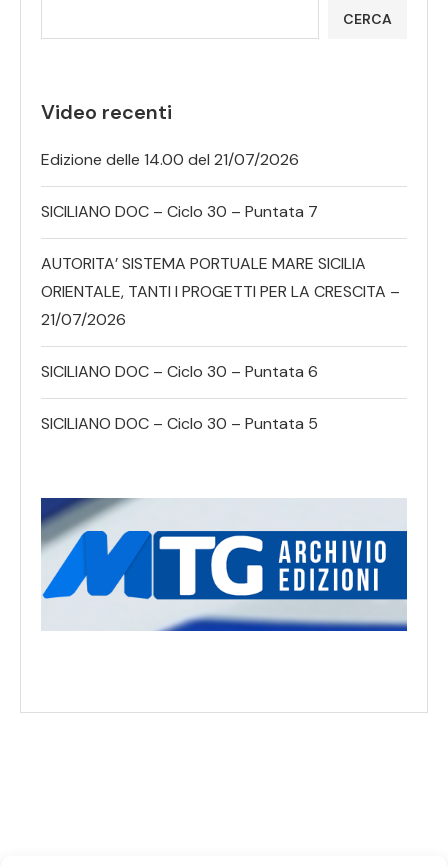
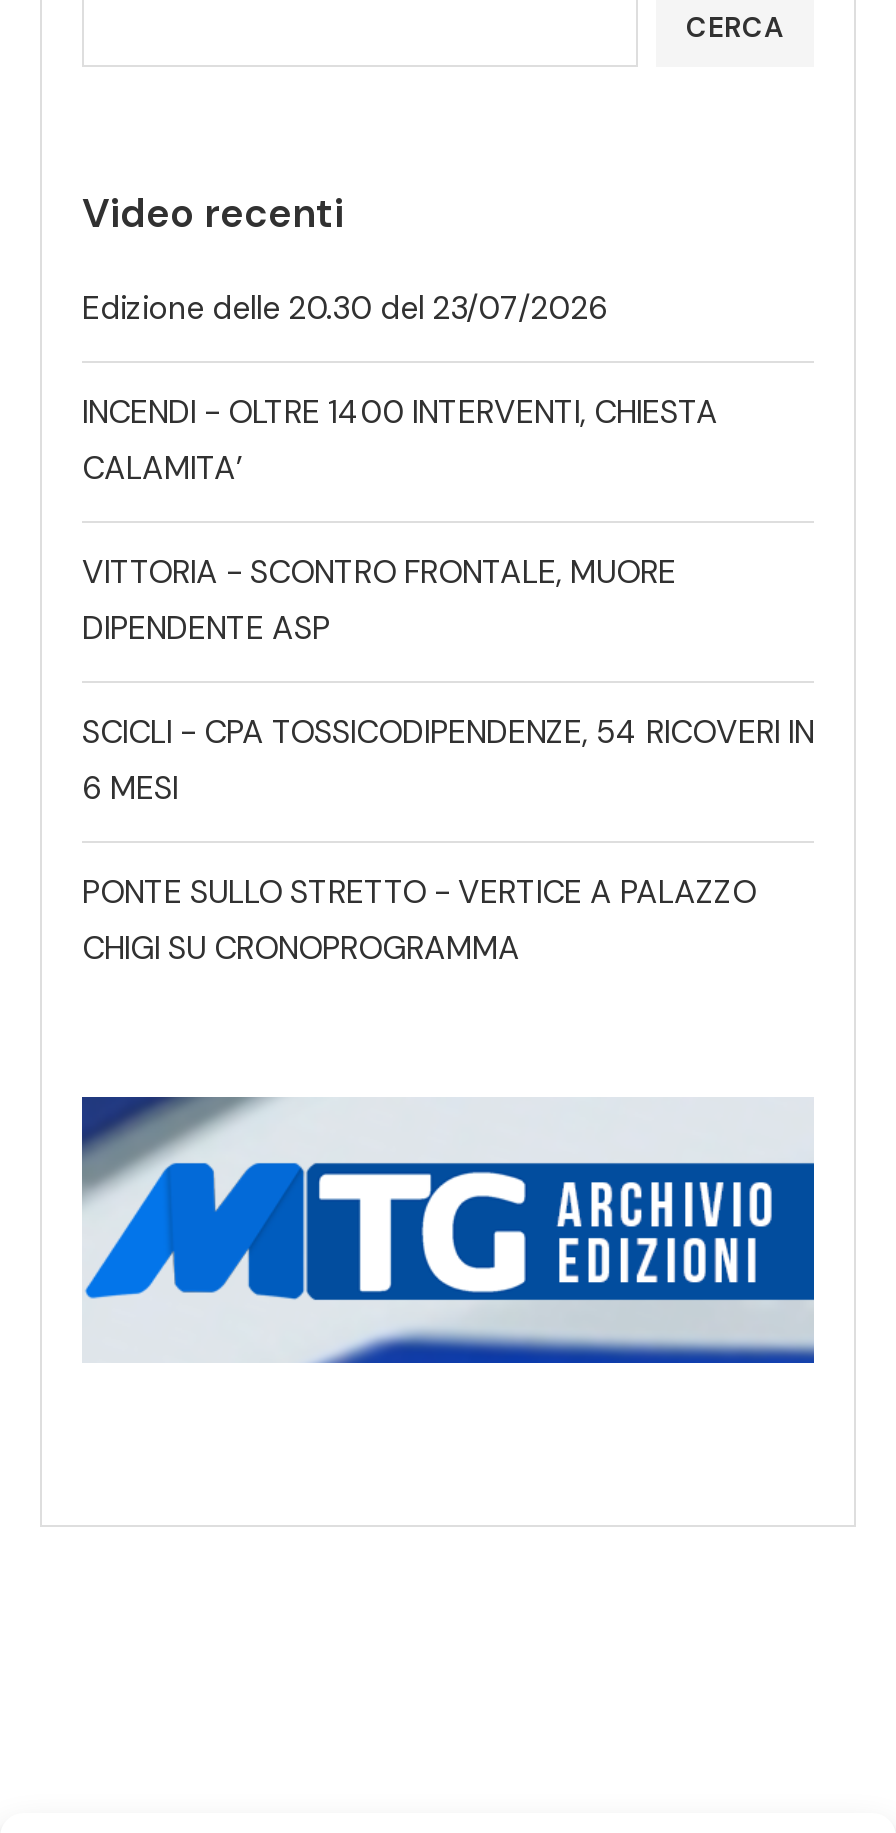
- Edizione delle 14.00 del 21/07/2026
+ Edizione delle 20.30 del 23/07/2026

- SICILIANO DOC – Ciclo 30 – Puntata 7
+ INCENDI - OLTRE 1400 INTERVENTI, CHIESTA
+ CALAMITA’

- AUTORITA’ SISTEMA PORTUALE MARE SICILIA
- ORIENTALE, TANTI I PROGETTI PER LA CRESCITA –
- 21/07/2026
+ VITTORIA - SCONTRO FRONTALE, MUORE
+ DIPENDENTE ASP

- SICILIANO DOC – Ciclo 30 – Puntata 6
+ SCICLI - CPA TOSSICODIPENDENZE, 54 RICOVERI IN
+ 6 MESI

- SICILIANO DOC – Ciclo 30 – Puntata 5
+ PONTE SULLO STRETTO - VERTICE A PALAZZO
+ CHIGI SU CRONOPROGRAMMA
